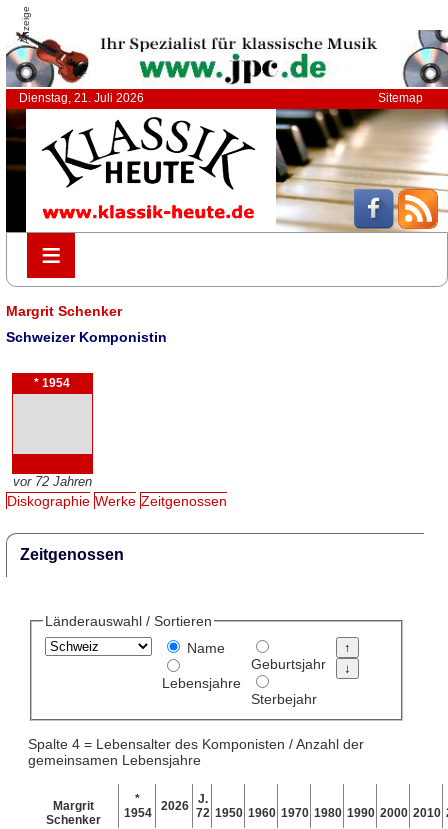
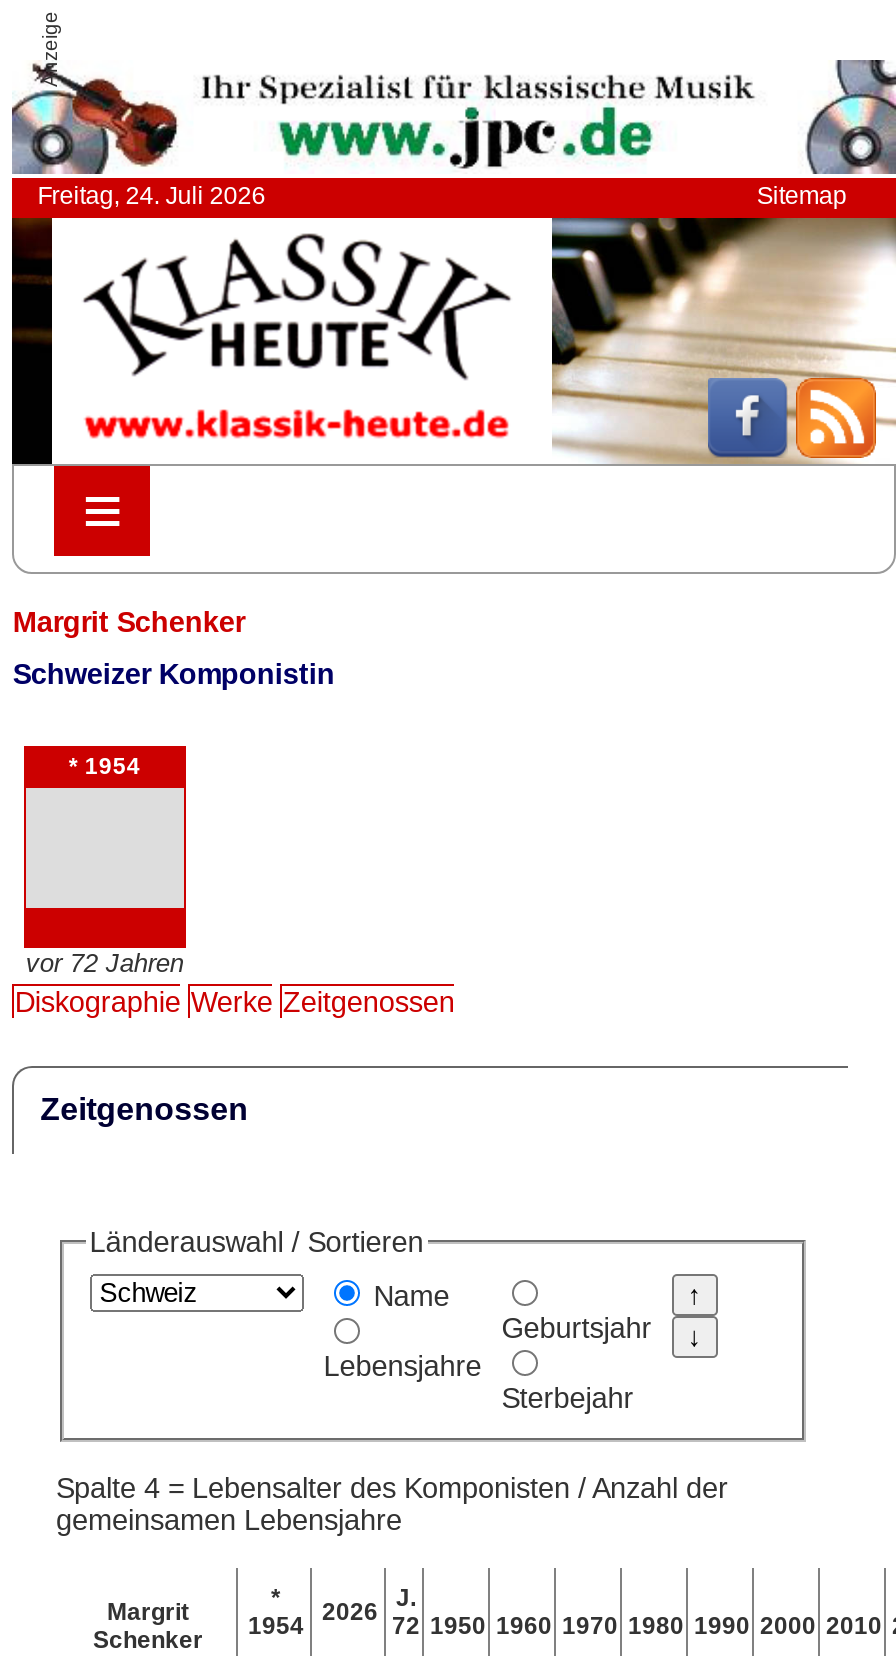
- Dienstag, 21. Juli 2026
+ Freitag, 24. Juli 2026
